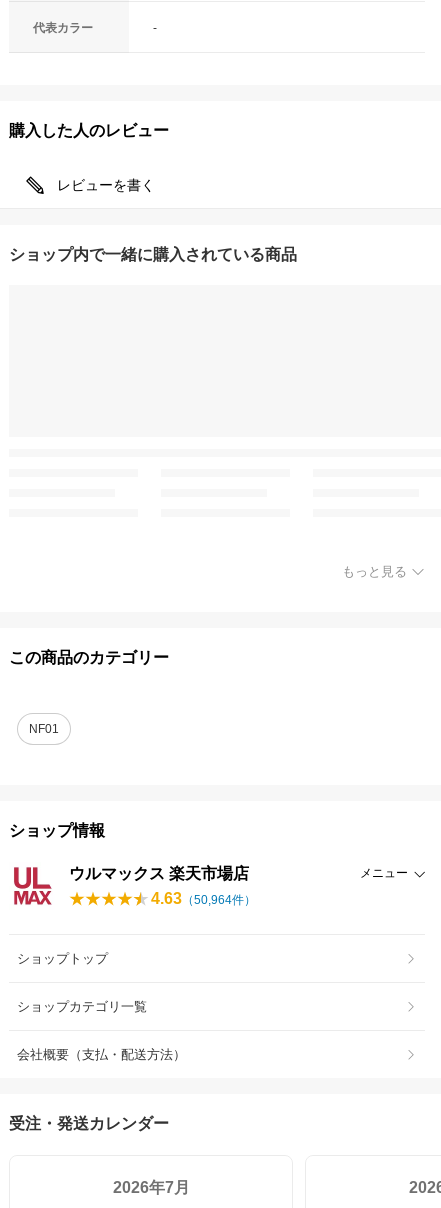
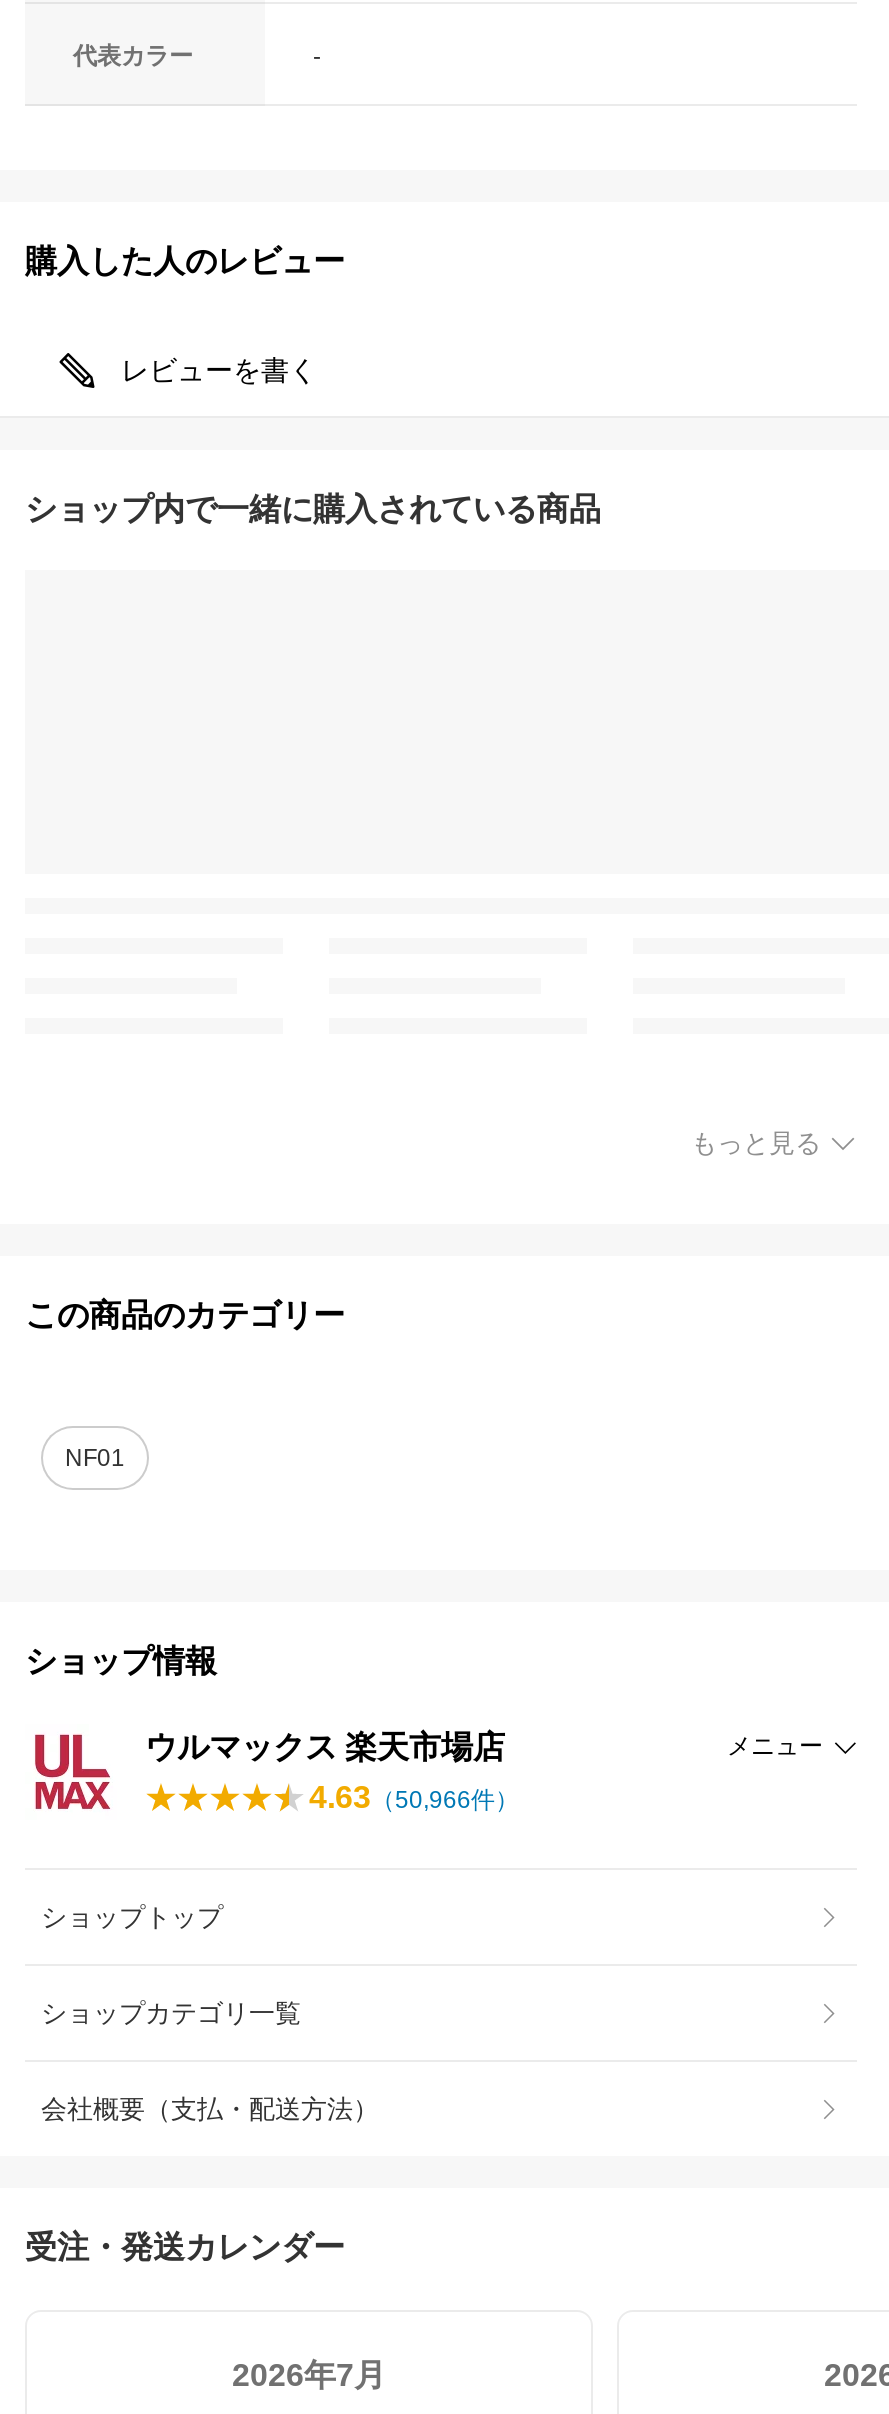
- 4.63（50,964件）
+ 4.63（50,966件）
